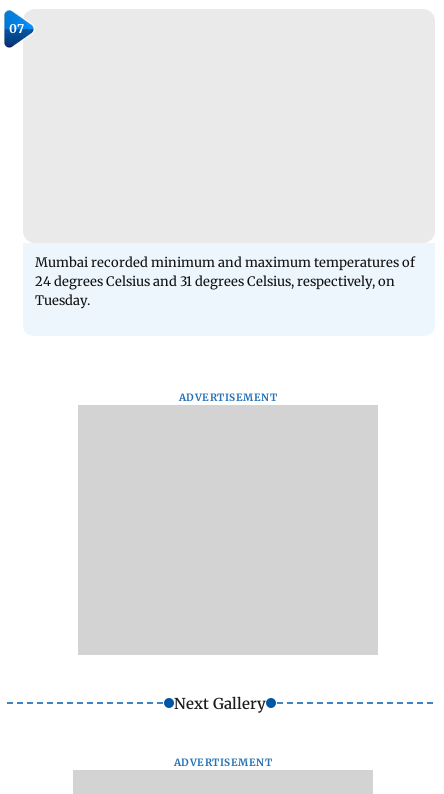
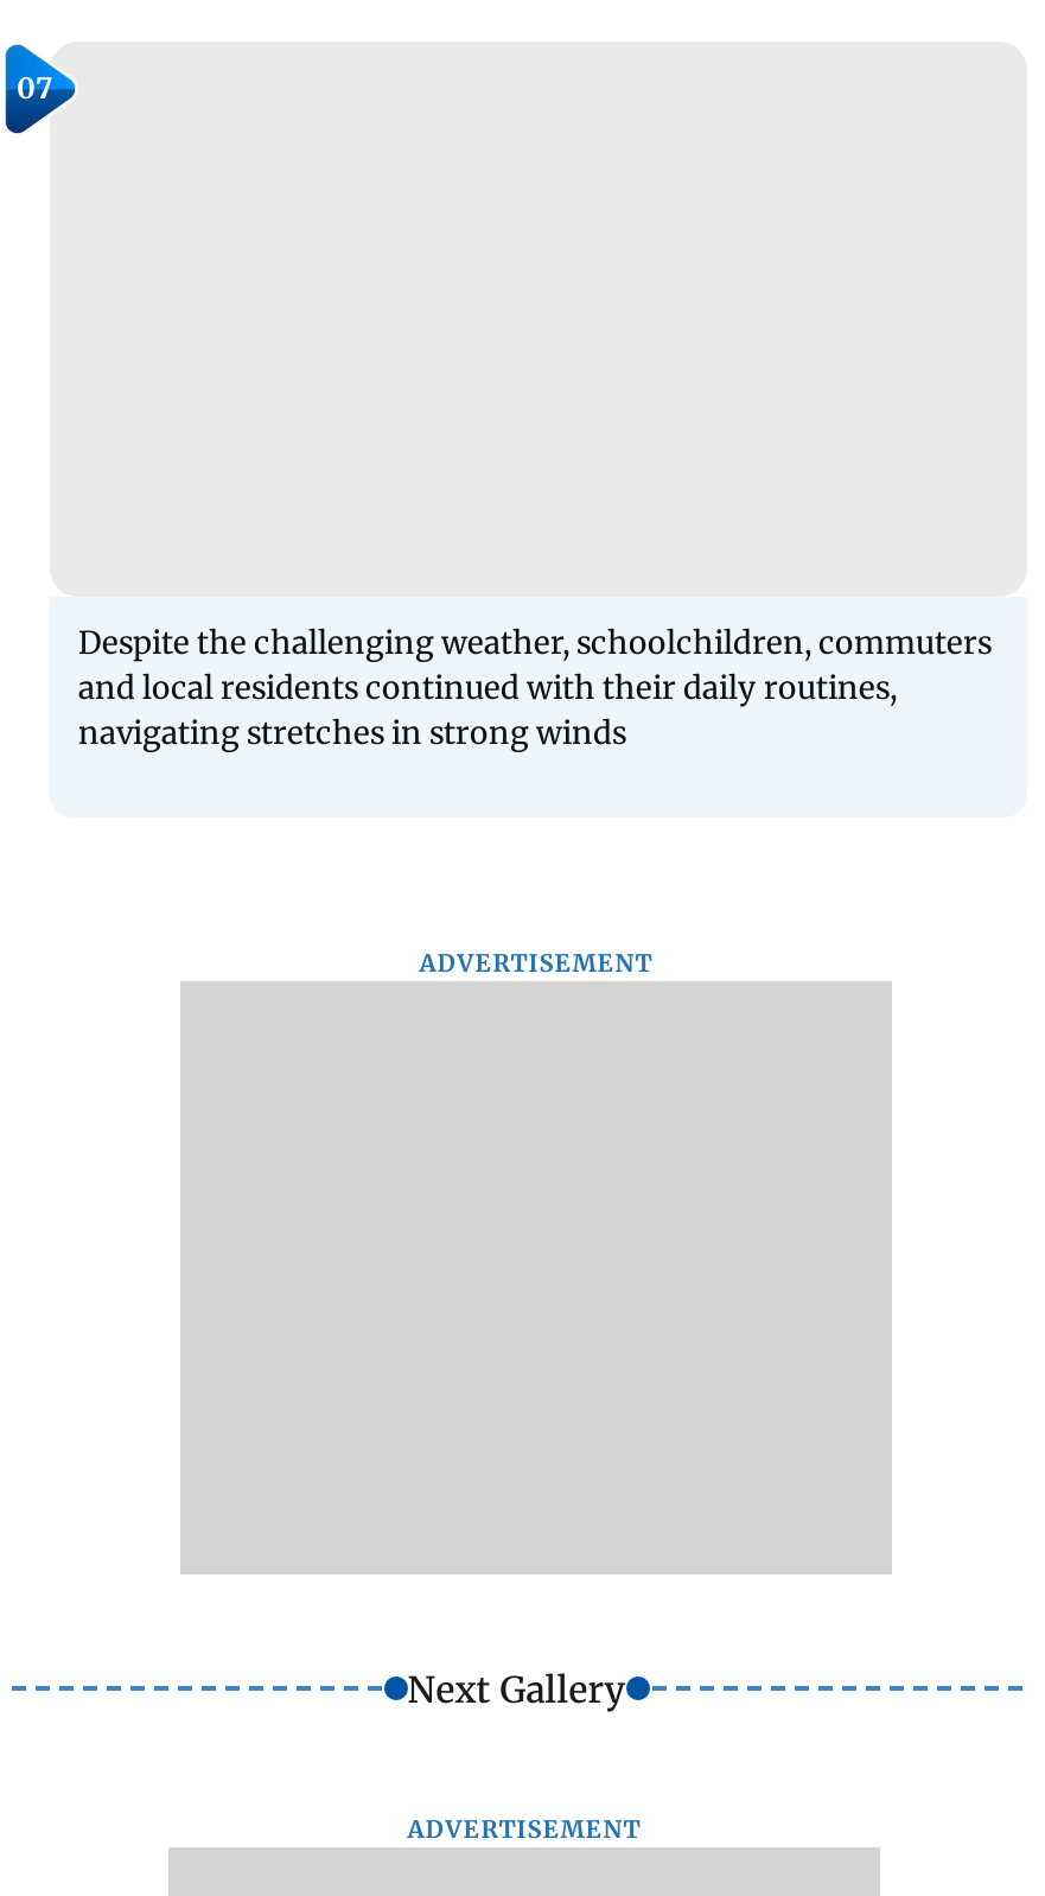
- Mumbai recorded minimum and maximum temperatures of
- 24 degrees Celsius and 31 degrees Celsius, respectively, on
- Tuesday.
+ Despite the challenging weather, schoolchildren, commuters
+ and local residents continued with their daily routines,
+ navigating stretches in strong winds
